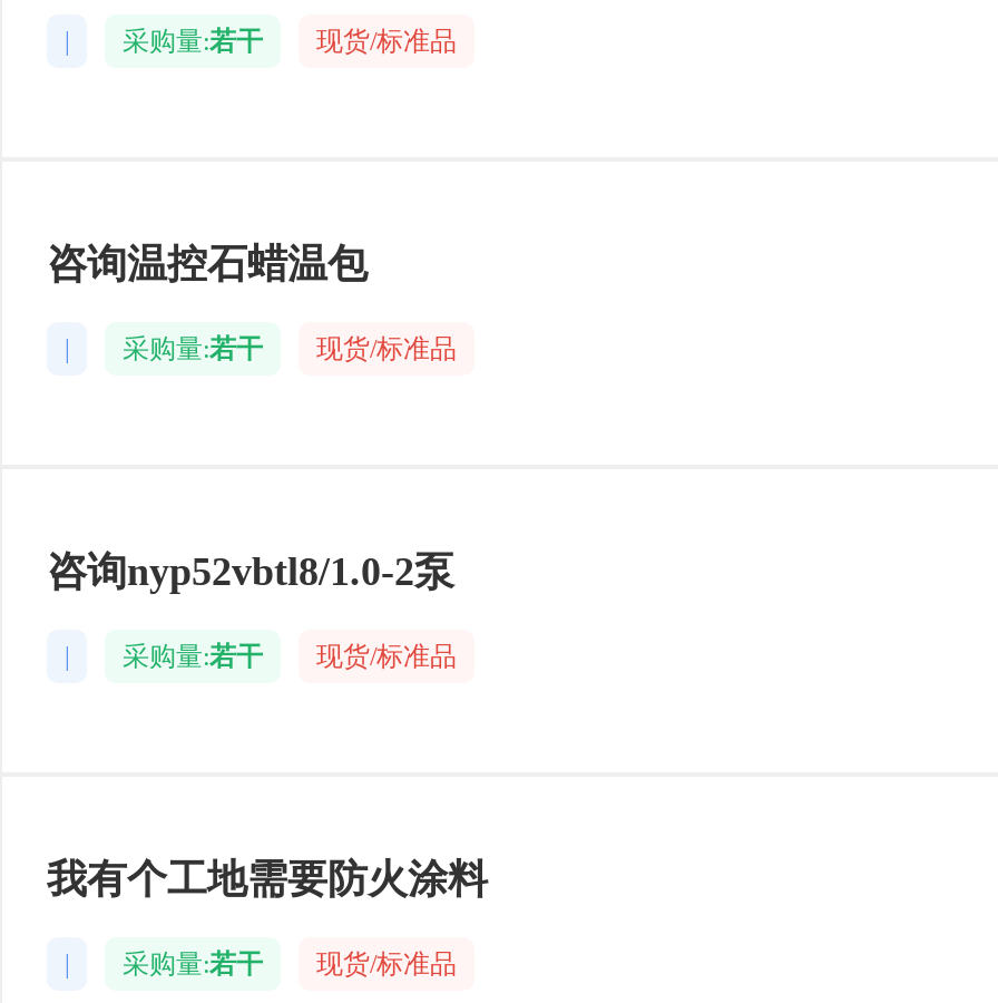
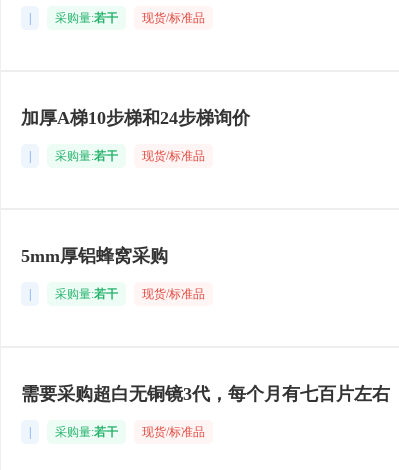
- 咨询温控石蜡温包
+ 加厚A梯10步梯和24步梯询价

- 咨询nyp52vbtl8/1.0-2泵
+ 5mm厚铝蜂窝采购

- 我有个工地需要防火涂料
+ 需要采购超白无铜镜3代，每个月有七百片左右
